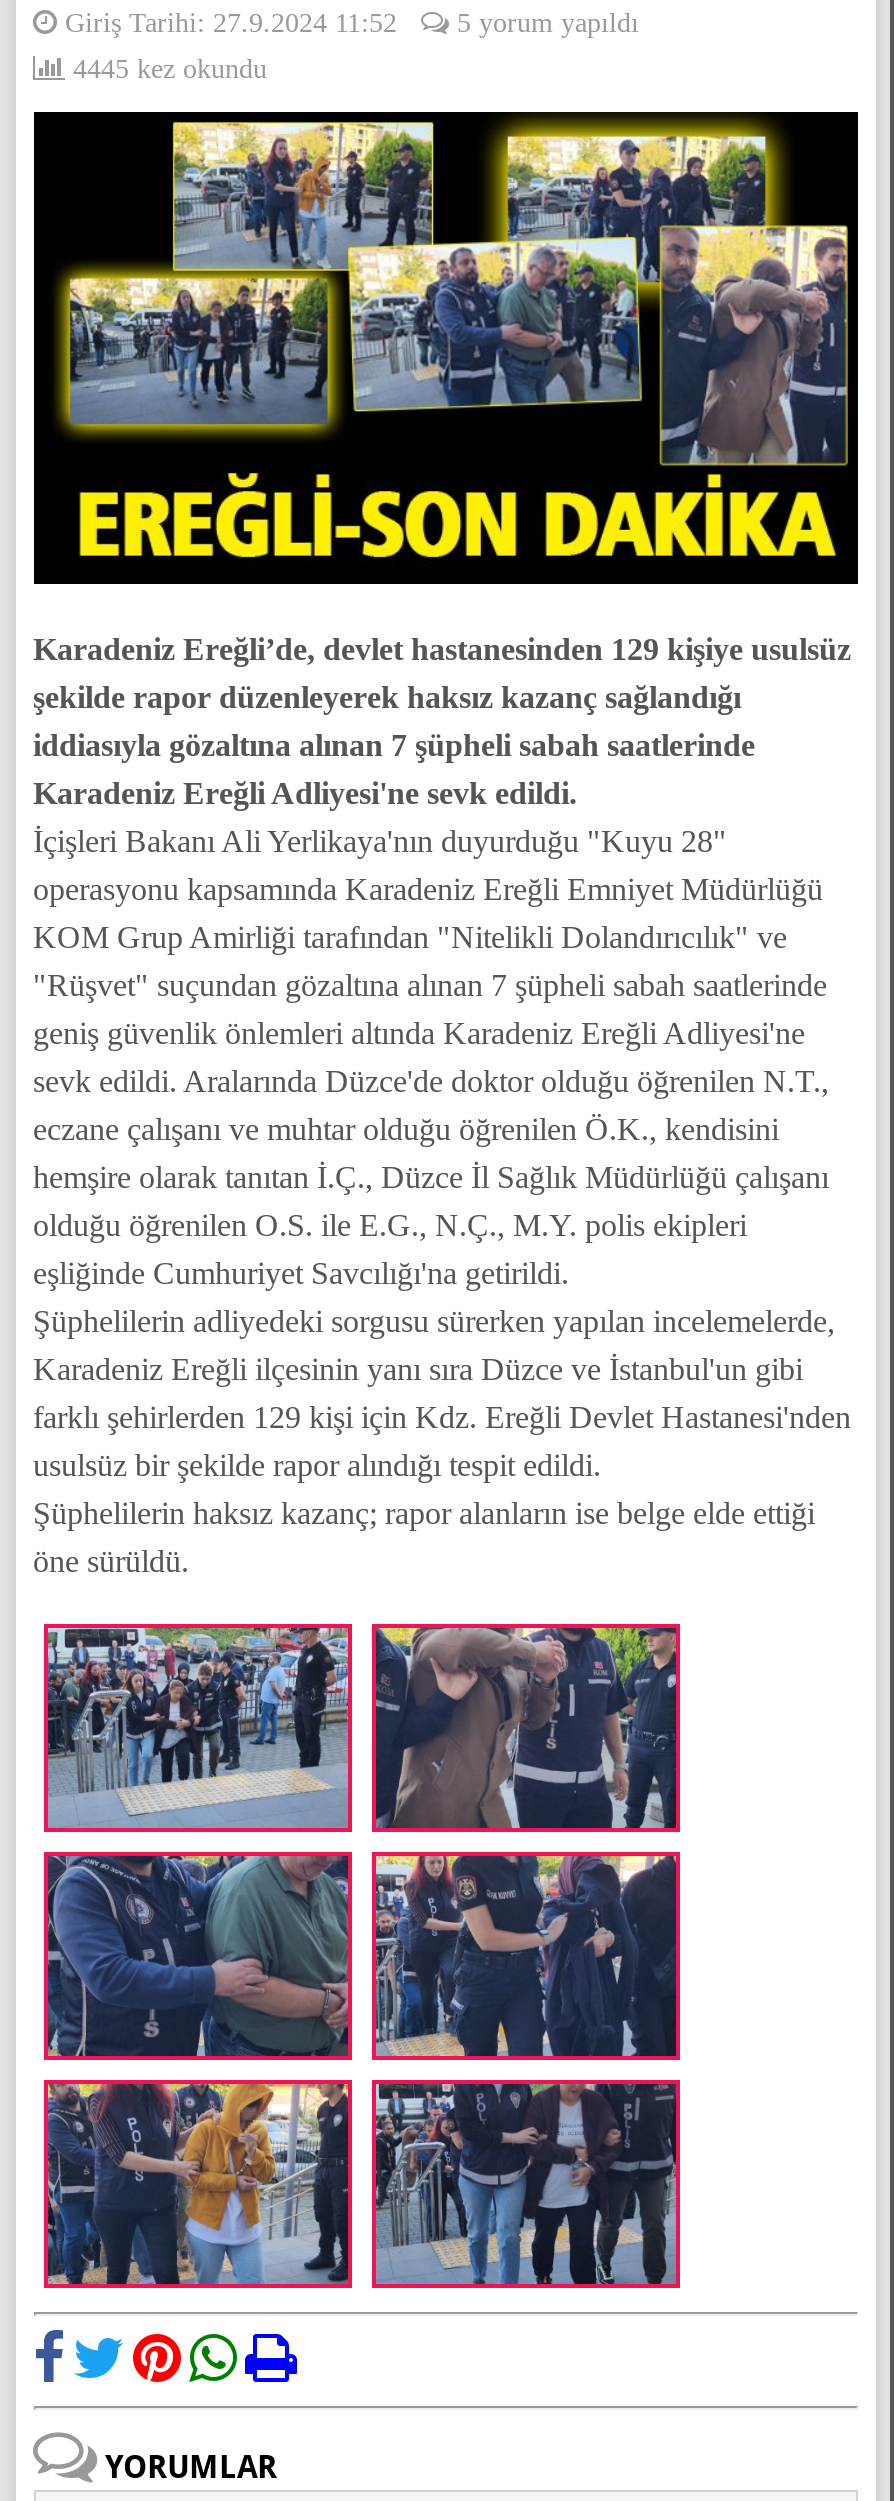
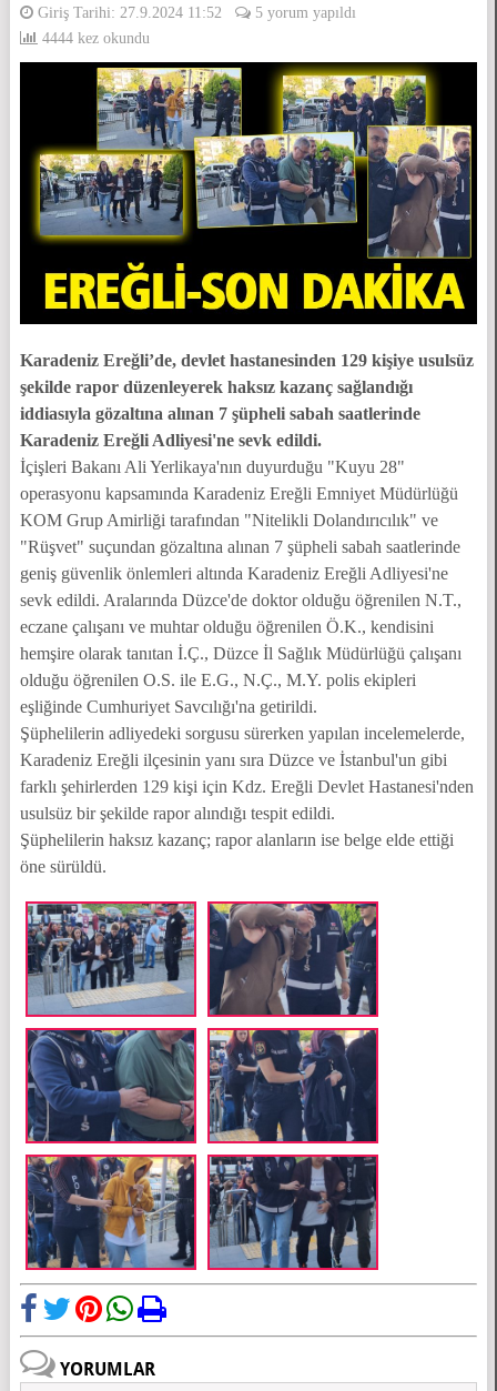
- 4445 kez okundu
+ 4444 kez okundu
